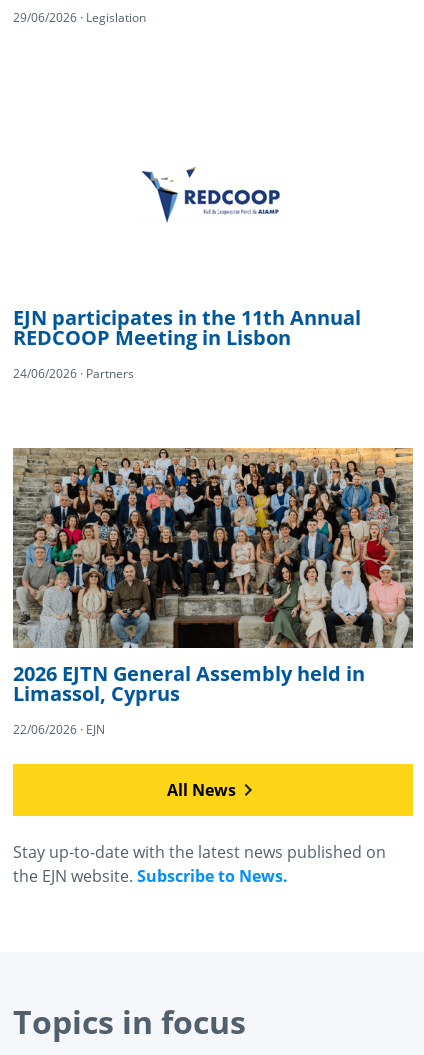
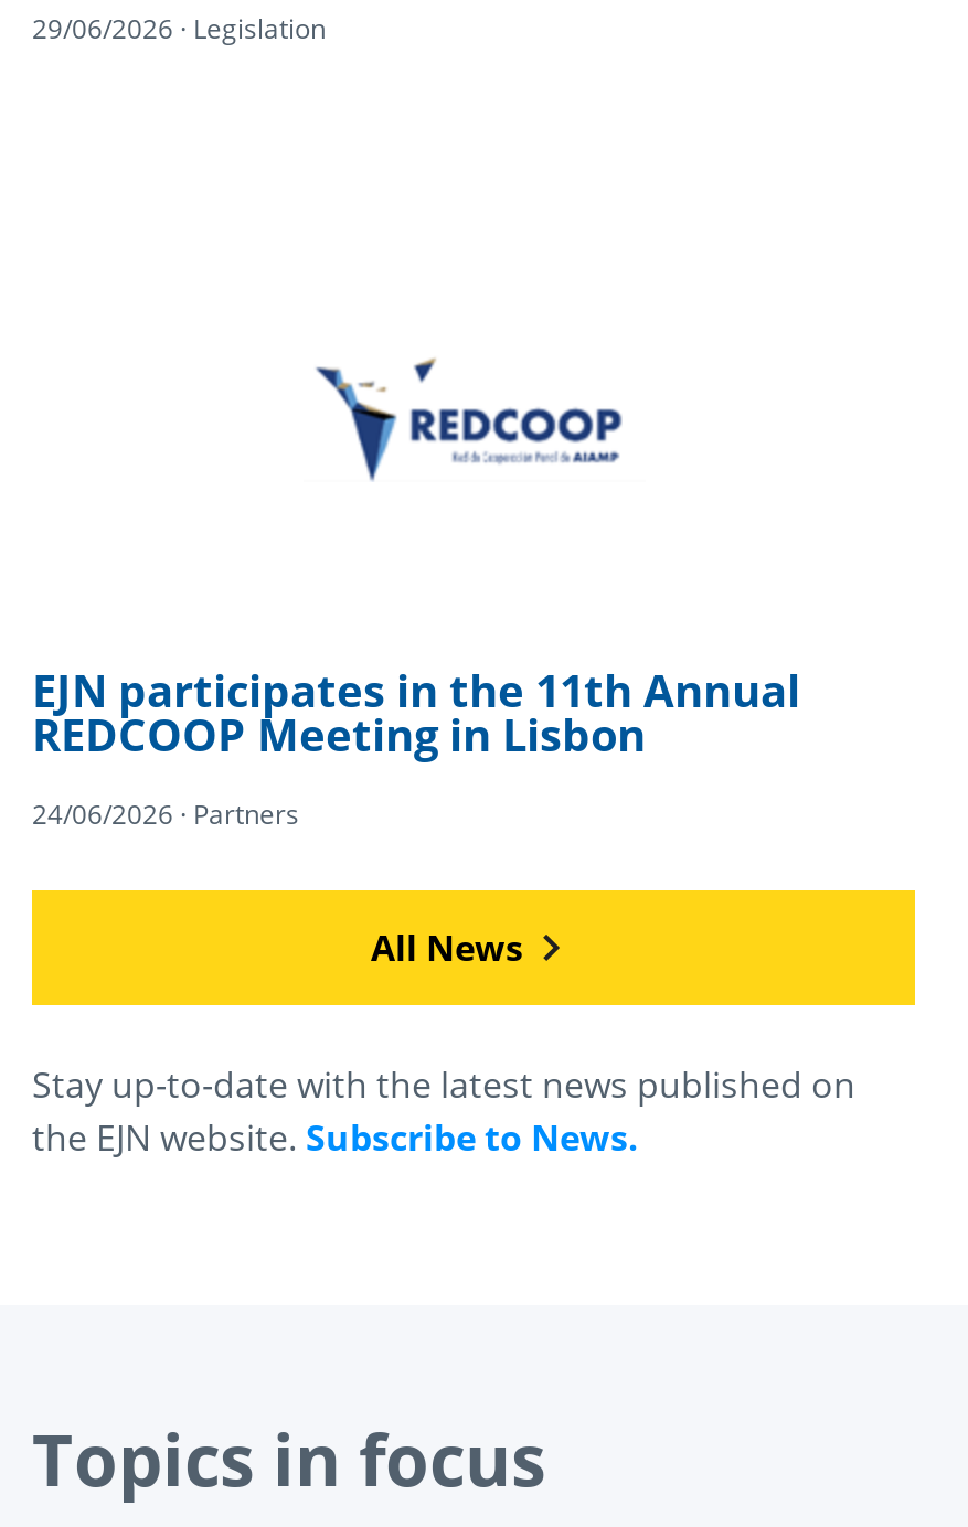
- [image]
- 2026 EJTN General Assembly held in
- Limassol, Cyprus
- 22/06/2026 · EJN
